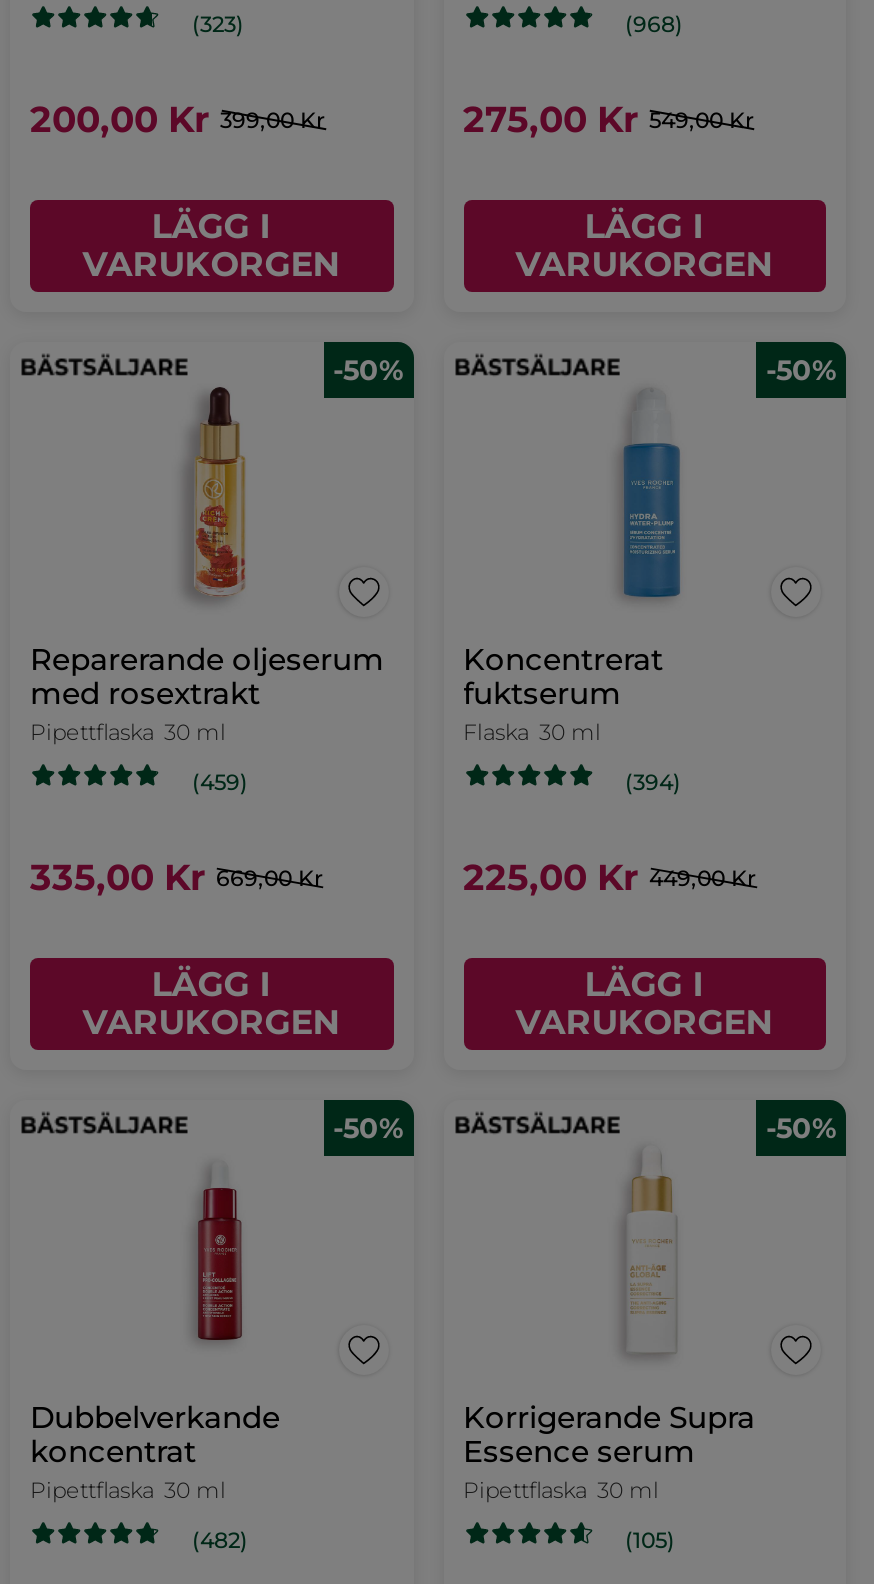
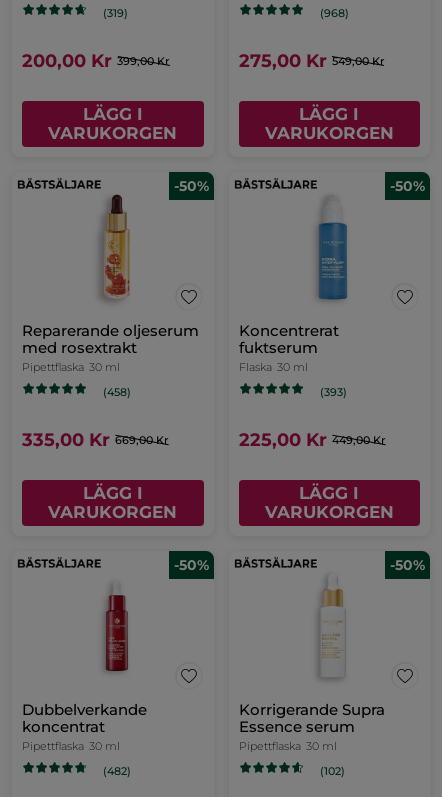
- (323)
+ (319)

- (459)
+ (458)

- (394)
+ (393)

- (105)
+ (102)
